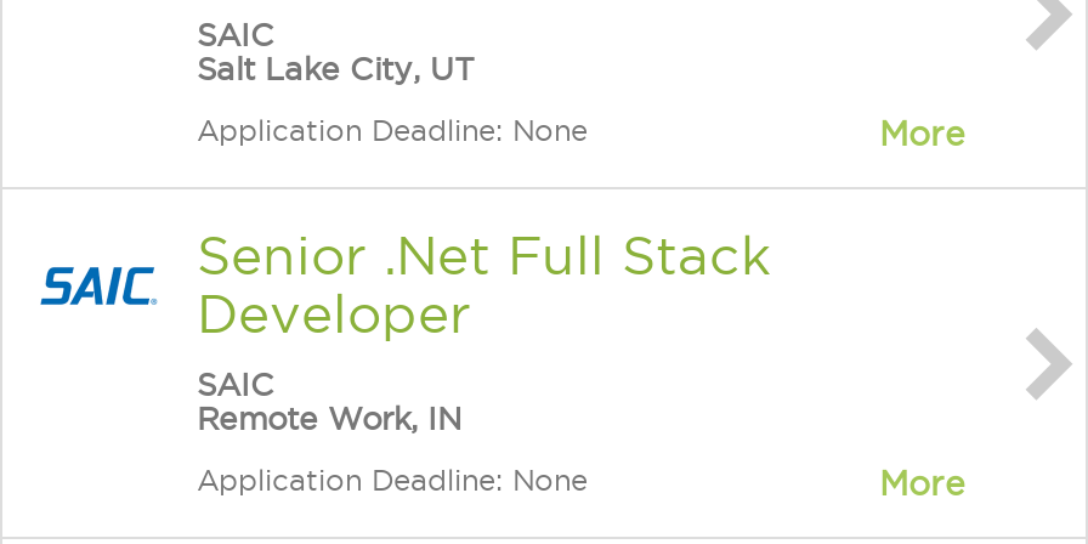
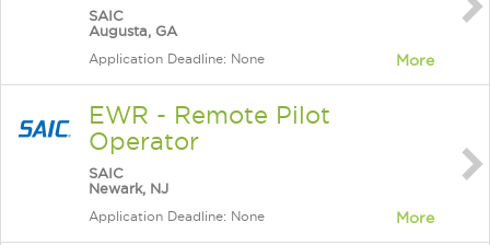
- Salt Lake City, UT
+ Augusta, GA

- Senior .Net Full Stack
- Developer
+ EWR - Remote Pilot
+ Operator

- Remote Work, IN
+ Newark, NJ
